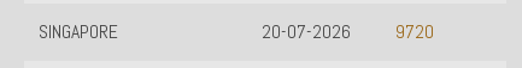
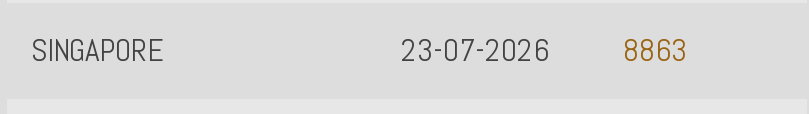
- 20-07-2026
+ 23-07-2026

- 9720
+ 8863
